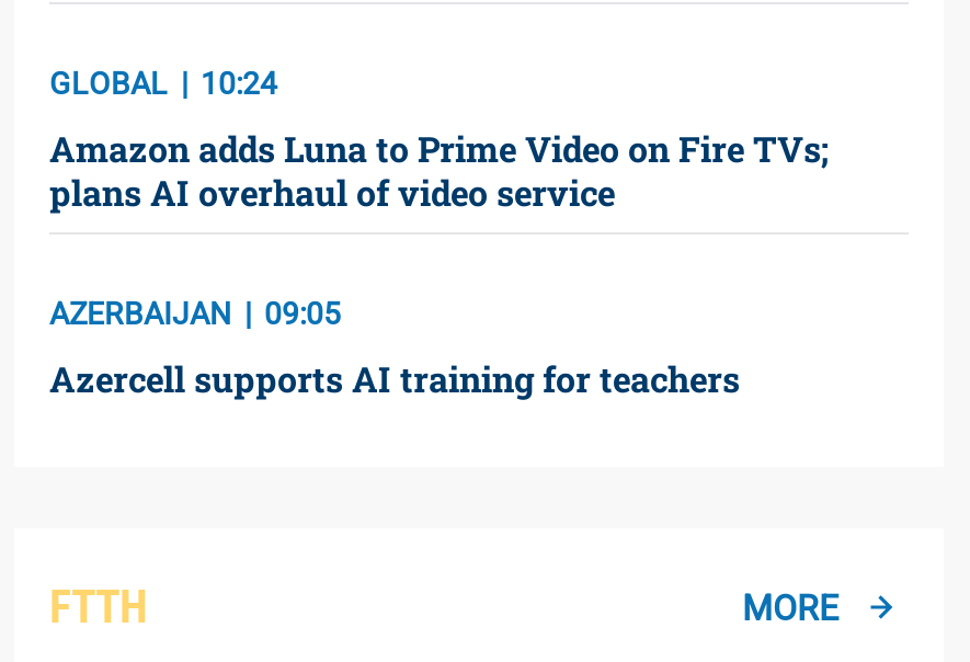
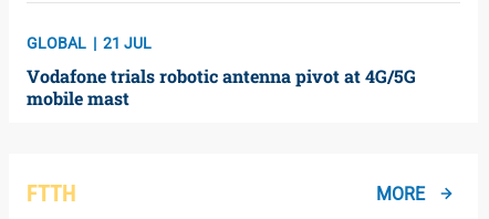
- 10:24
- Amazon adds Luna to Prime Video on Fire TVs;
- plans AI overhaul of video service
- AZERBAIJAN
- 09:05
- Azercell supports AI training for teachers
+ 21 JUL
+ Vodafone trials robotic antenna pivot at 4G/5G
+ mobile mast
